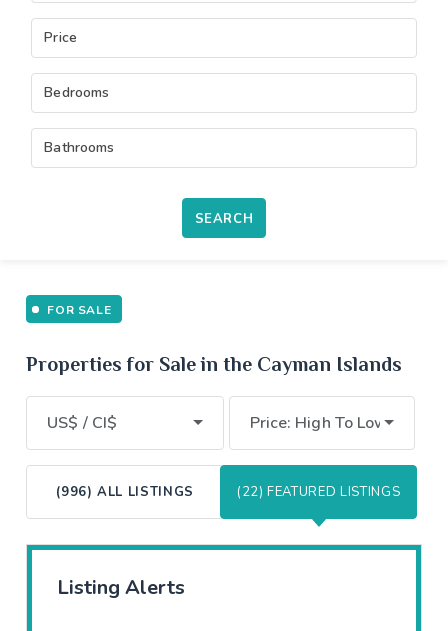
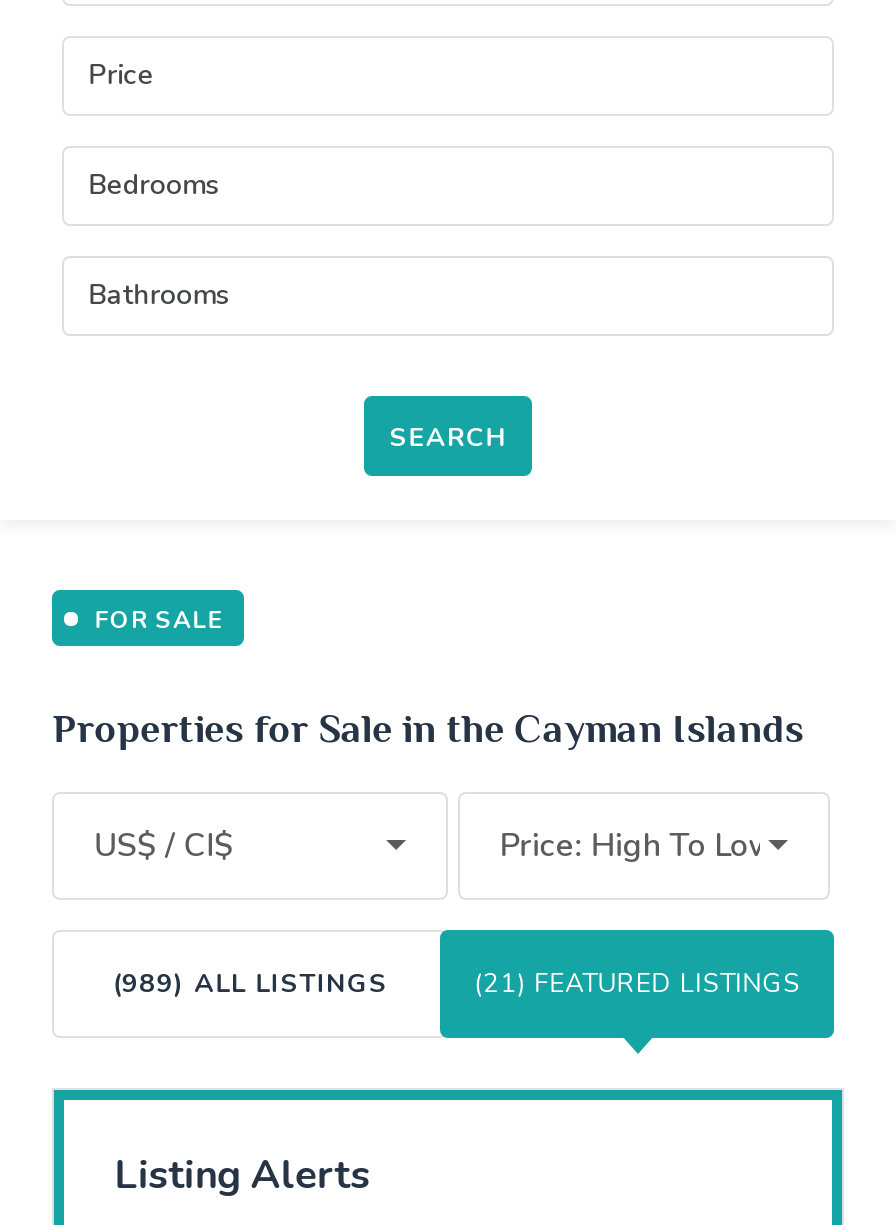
- (996) ALL LISTINGS
+ (989) ALL LISTINGS

- (22) FEATURED LISTINGS
+ (21) FEATURED LISTINGS
